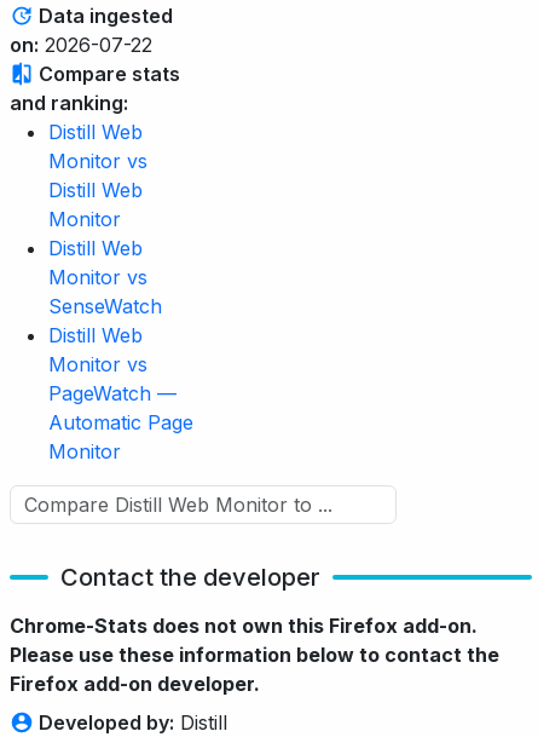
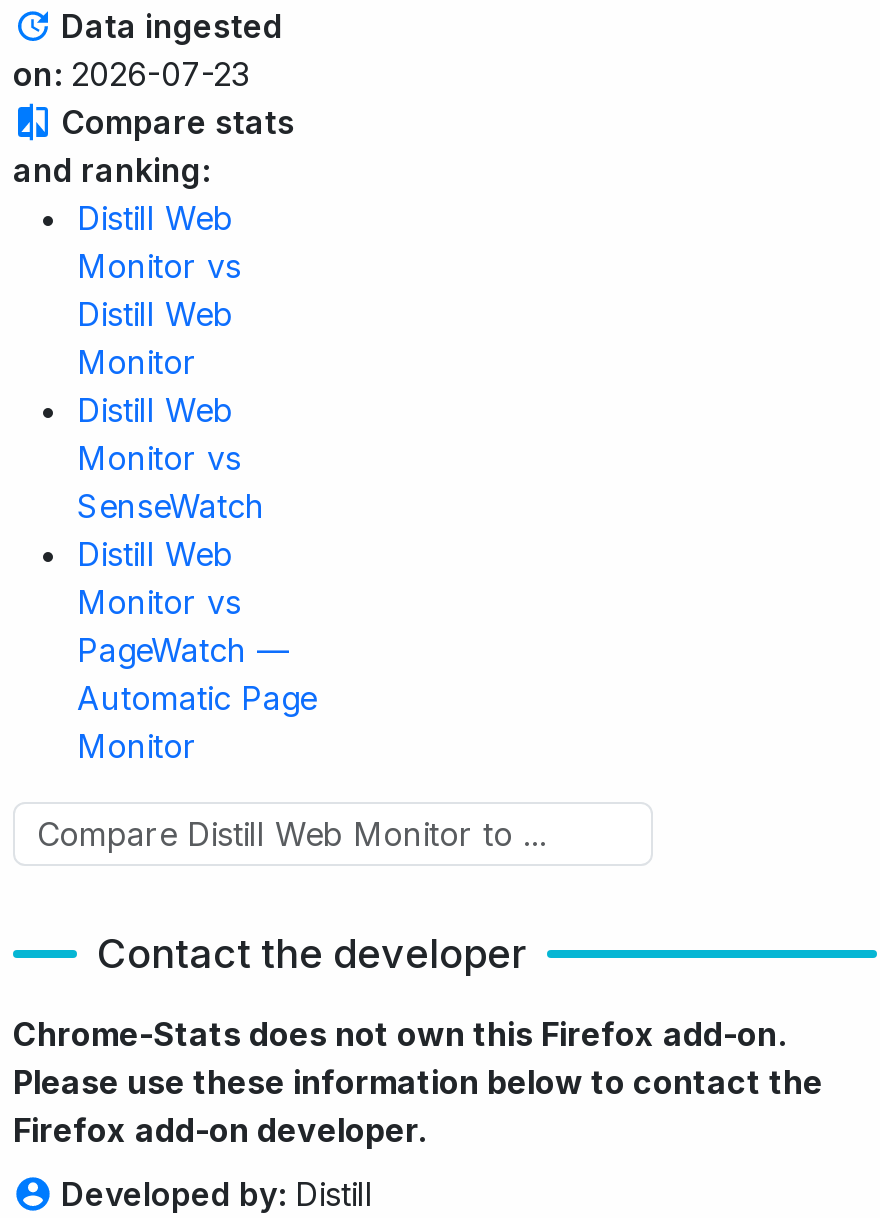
- on: 2026-07-22
+ on: 2026-07-23
